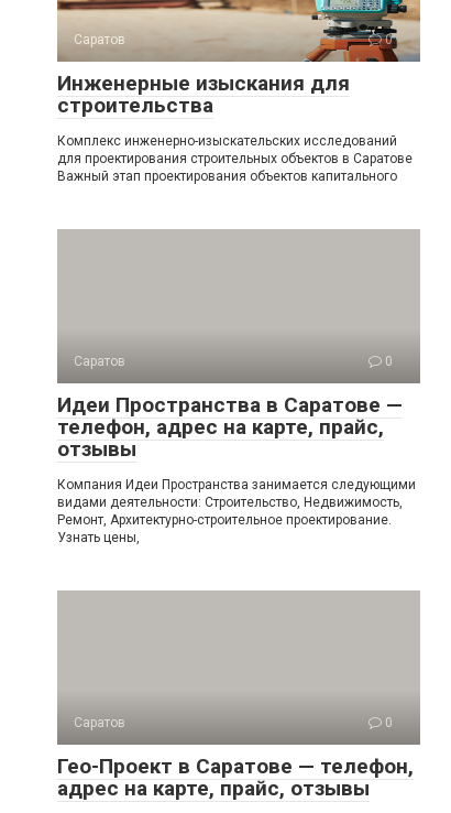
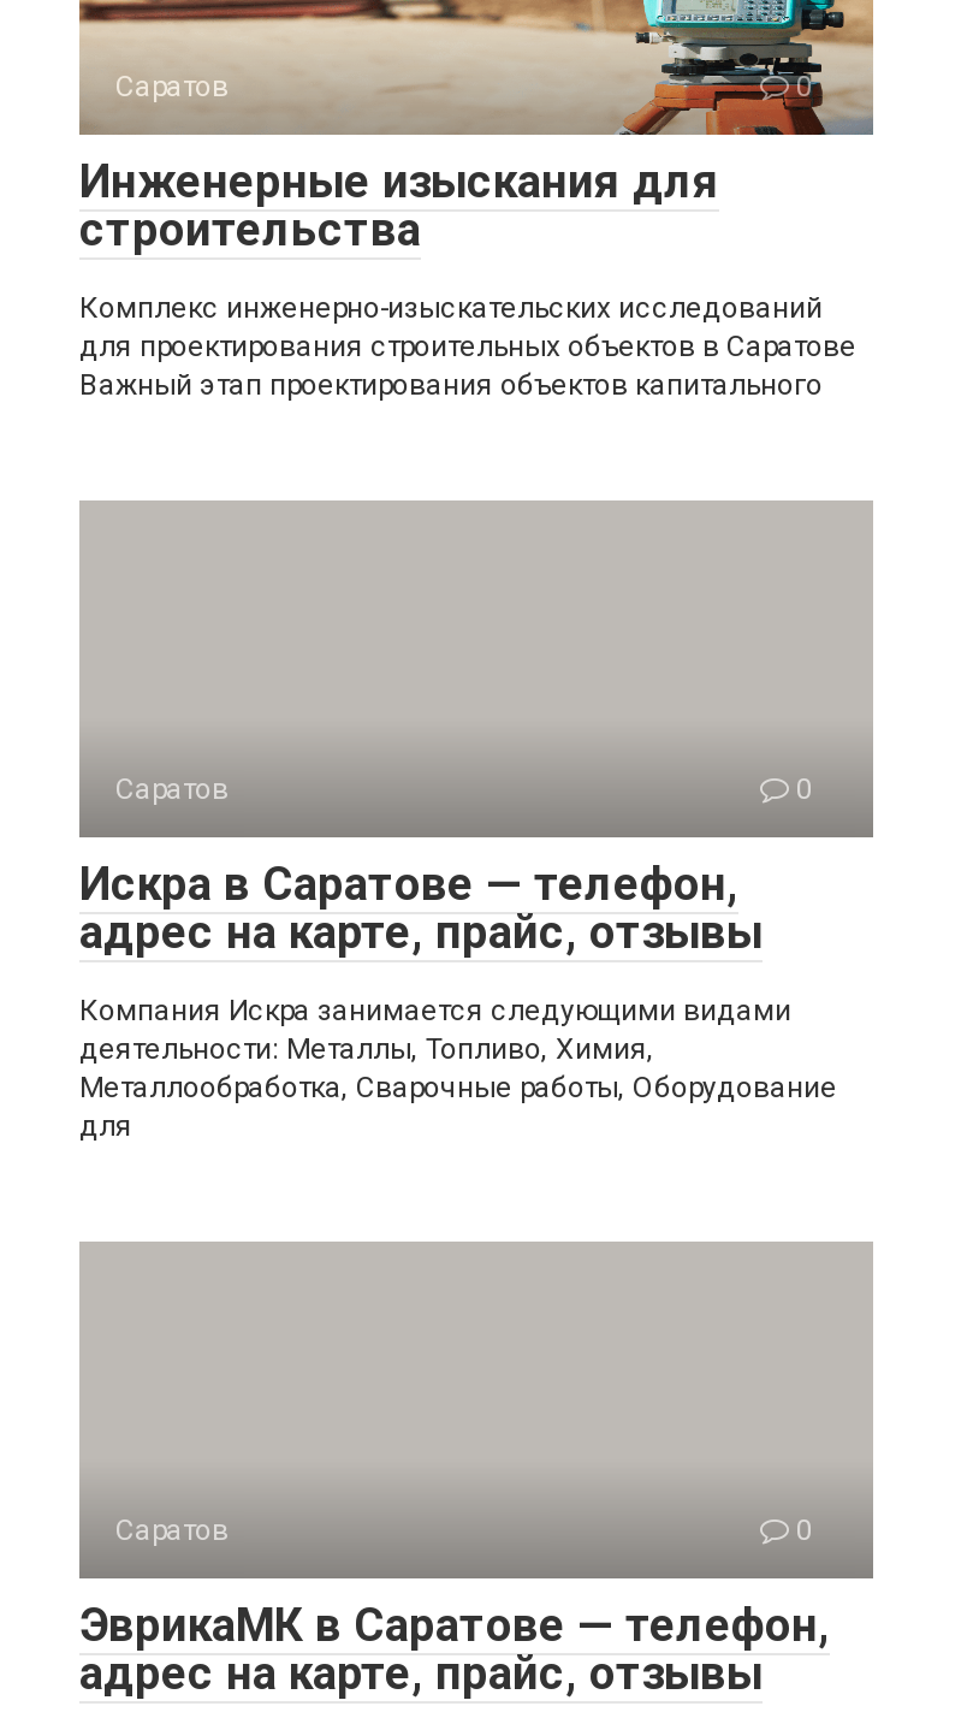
- Идеи Пространства в Саратове —
- телефон, адрес на карте, прайс,
- отзывы
+ Искра в Саратове — телефон,
+ адрес на карте, прайс, отзывы

- Компания Идеи Пространства занимается следующими
- видами деятельности: Строительство, Недвижимость,
- Ремонт, Архитектурно-строительное проектирование.
- Узнать цены,
+ Компания Искра занимается следующими видами
+ деятельности: Металлы, Топливо, Химия,
+ Металлообработка, Сварочные работы, Оборудование
+ для

- Гео-Проект в Саратове — телефон,
+ ЭврикаМК в Саратове — телефон,
